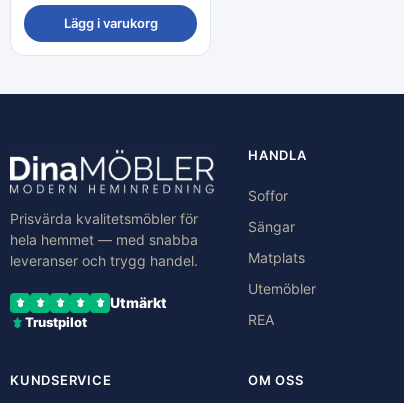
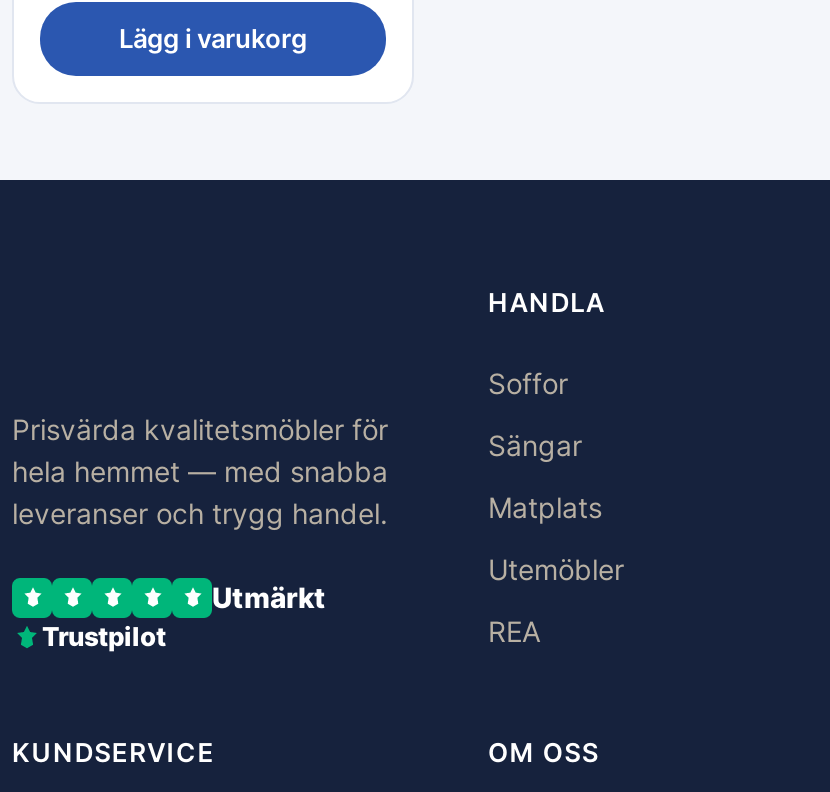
- [image]
